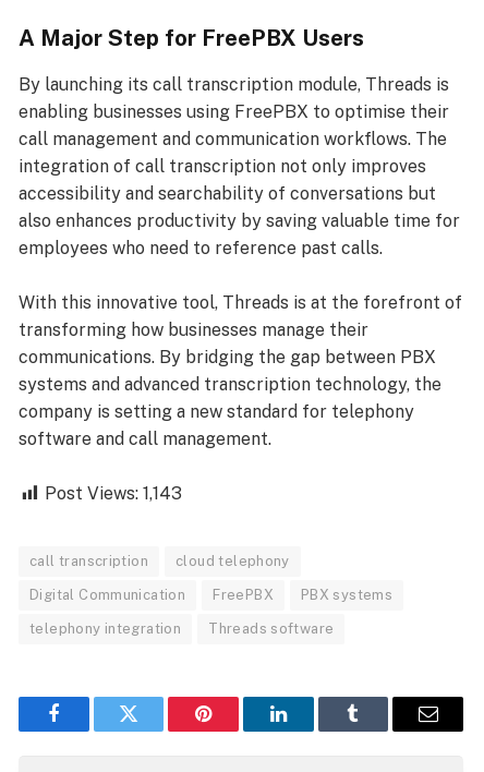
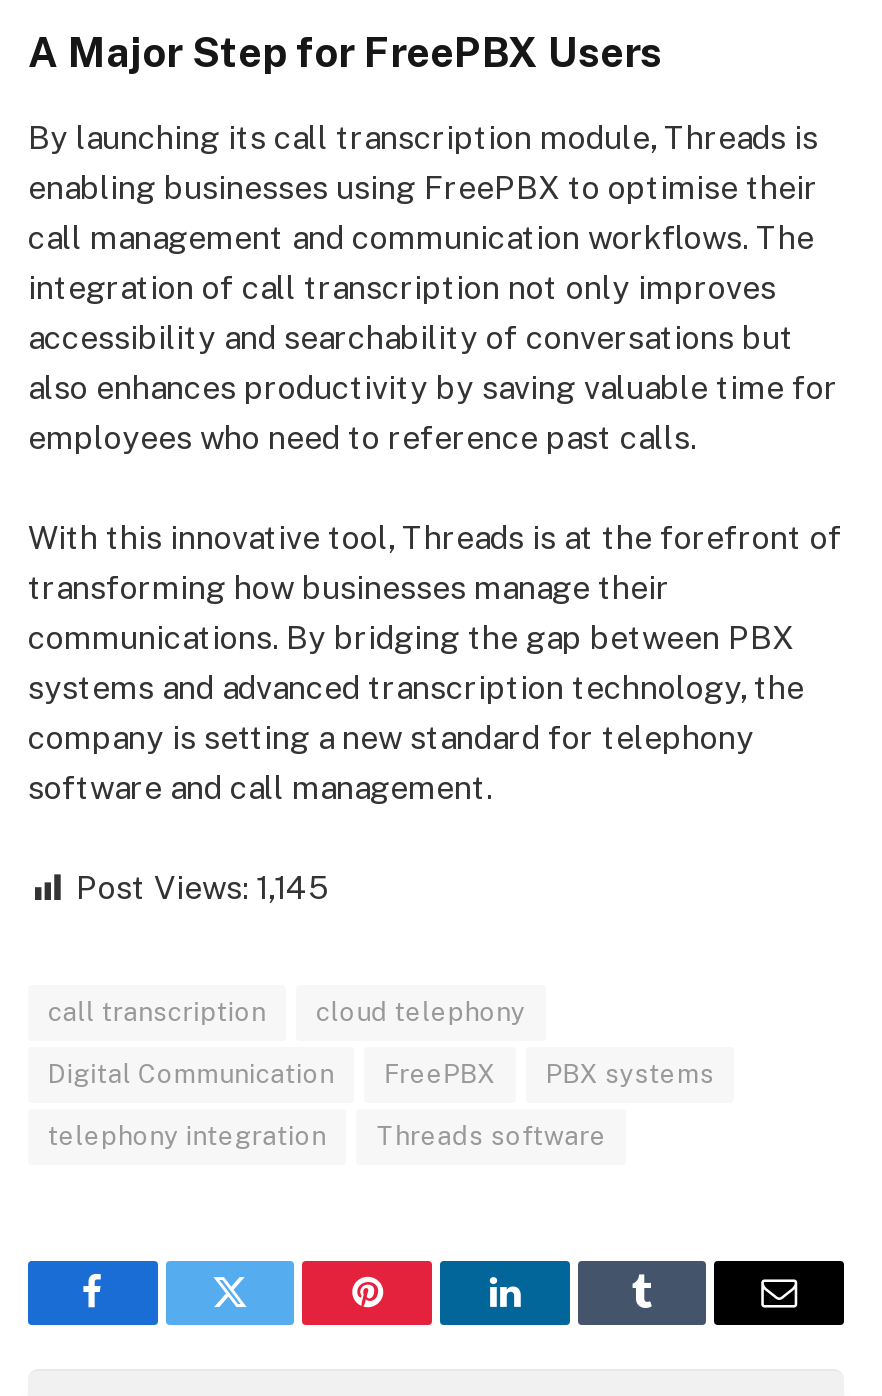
- Post Views: 1,143
+ Post Views: 1,145
